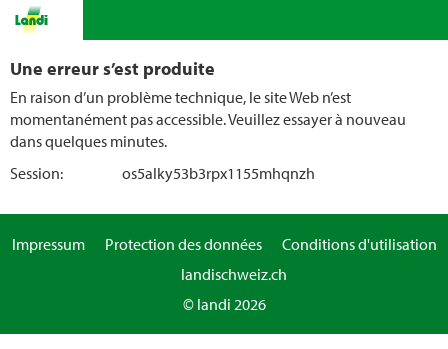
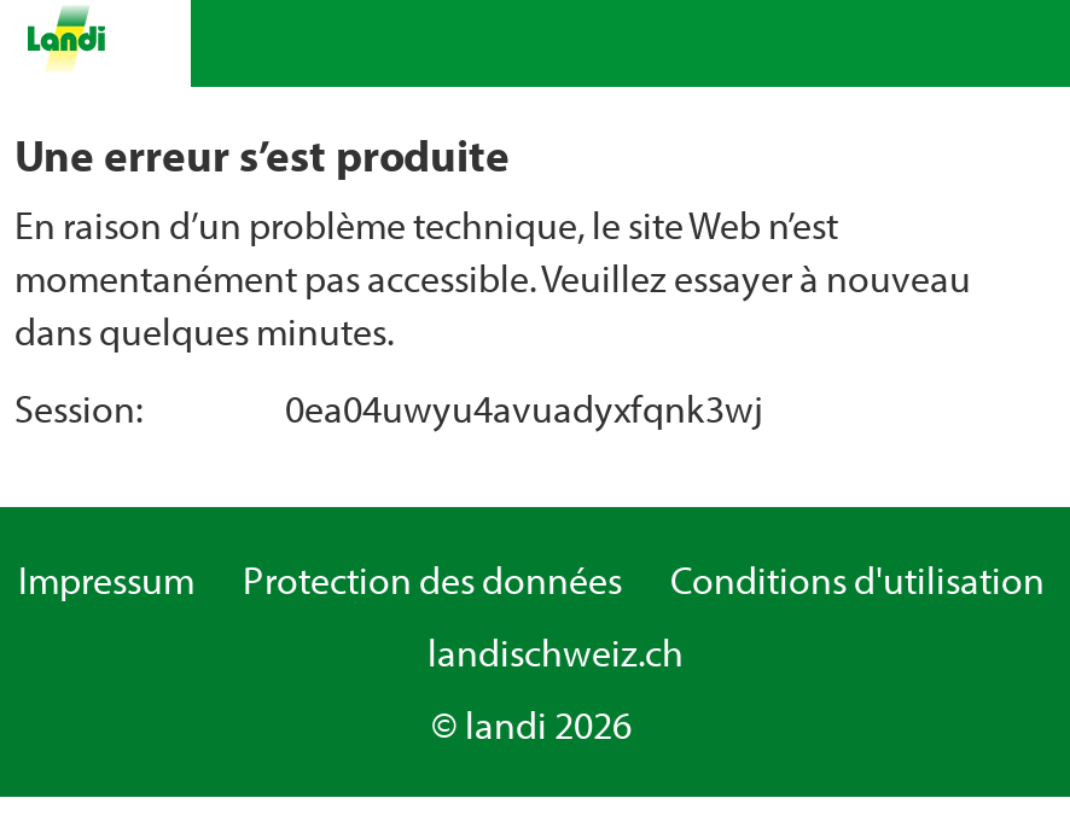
- os5alky53b3rpx1155mhqnzh
+ 0ea04uwyu4avuadyxfqnk3wj
